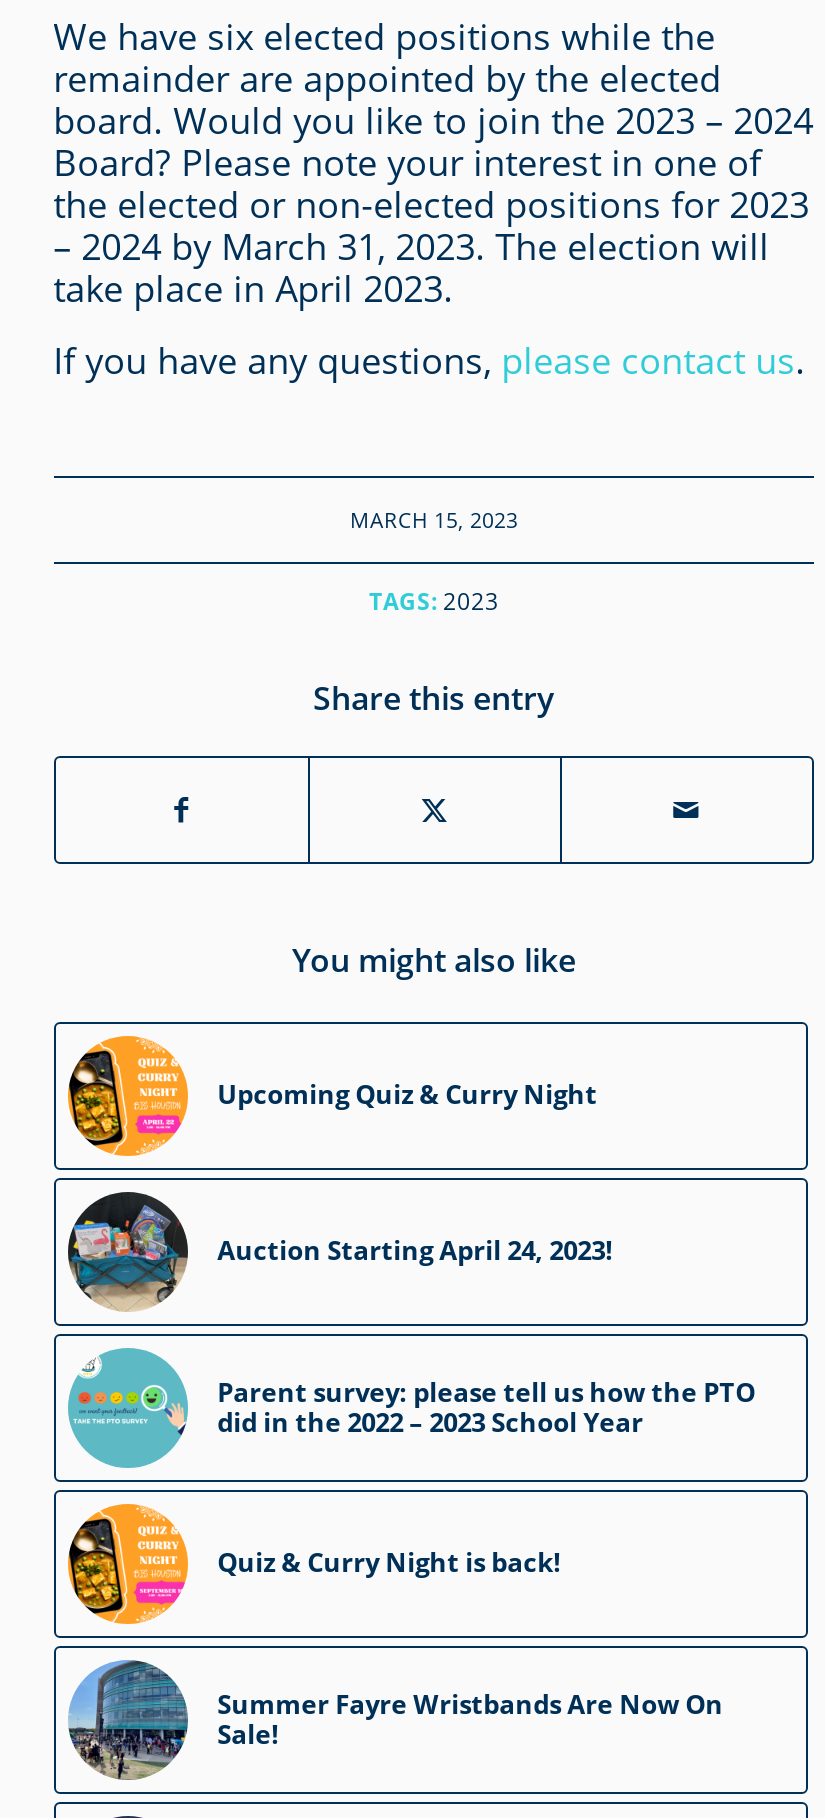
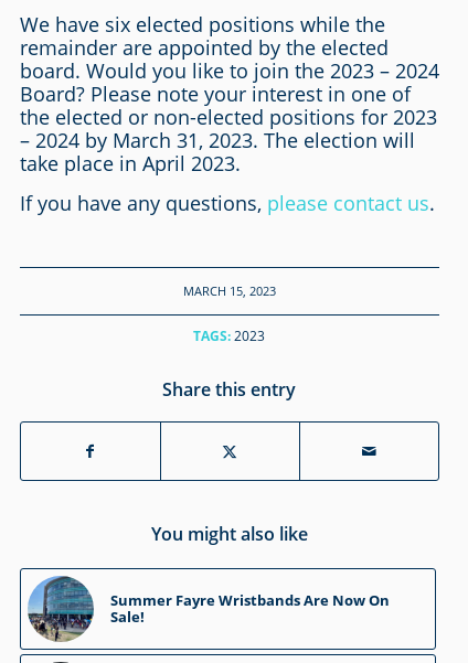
- [image]
- Upcoming Quiz & Curry Night

- [image]
- Auction Starting April 24, 2023!

- Parent survey: please tell us how the PTO
- did in the 2022 – 2023 School Year

- Quiz & Curry Night is back!
